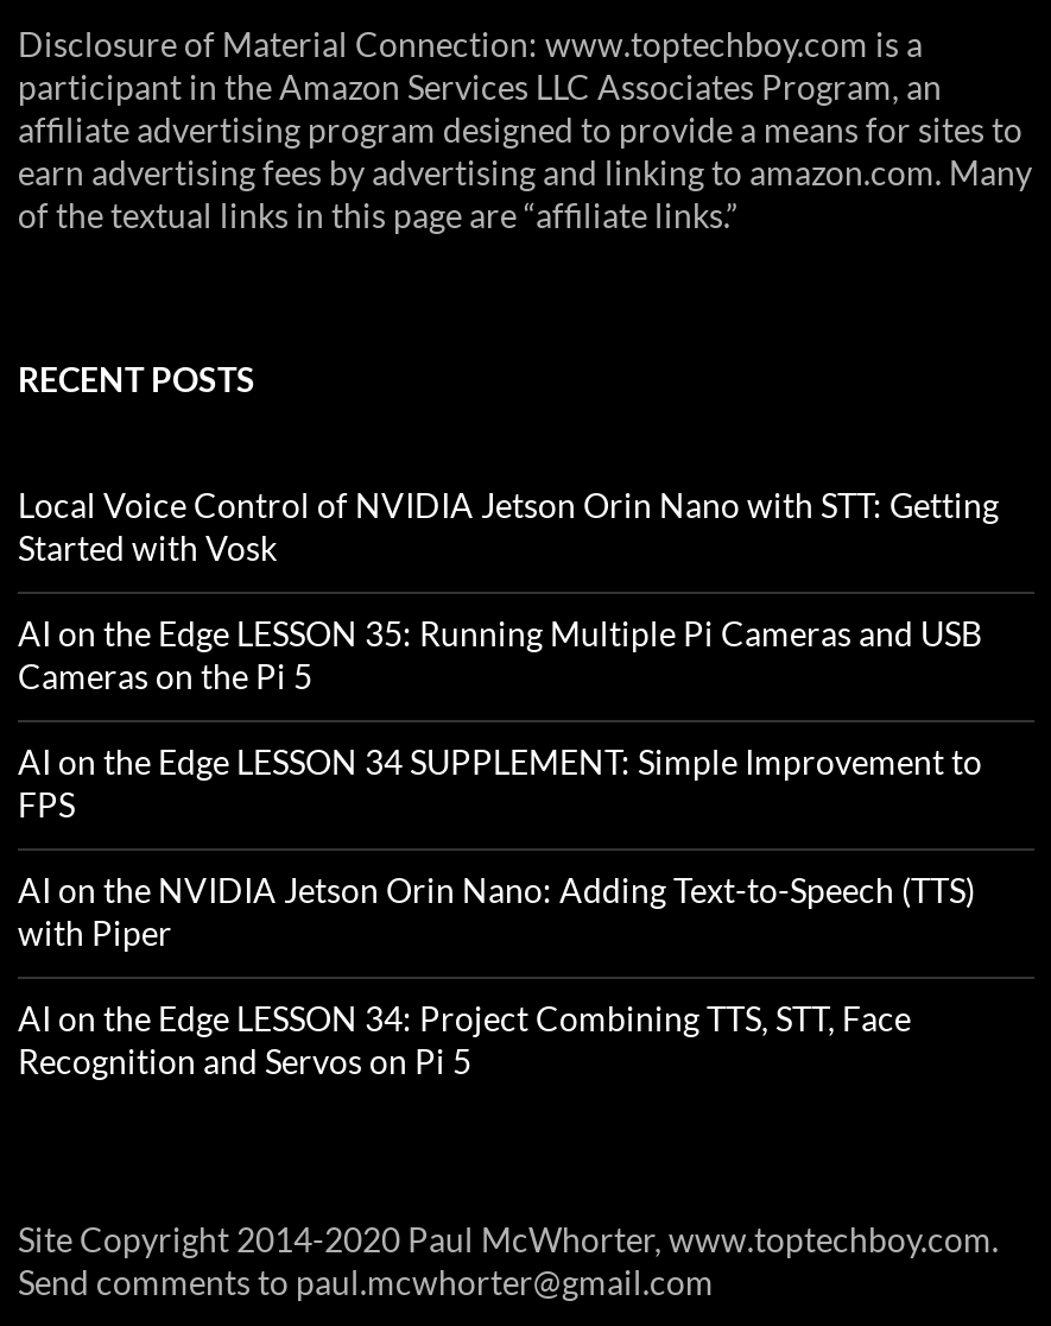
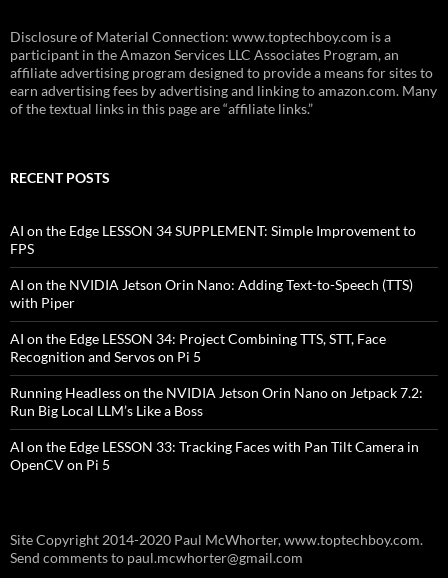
- Local Voice Control of NVIDIA Jetson Orin Nano with STT: Getting
- Started with Vosk
- AI on the Edge LESSON 35: Running Multiple Pi Cameras and USB
- Cameras on the Pi 5

moved up: AI on the Edge LESSON 34 SUPPLEMENT: Simple Improvement to | FPS | AI on the NVIDIA Jetson Orin Nano: Adding Text-to-Speech (TTS) | with Piper | AI on the Edge LESSON 34: Project Combining TTS, STT, Face | Recognition and Servos on Pi 5

+ Running Headless on the NVIDIA Jetson Orin Nano on Jetpack 7.2:
+ Run Big Local LLM’s Like a Boss
+ AI on the Edge LESSON 33: Tracking Faces with Pan Tilt Camera in
+ OpenCV on Pi 5
